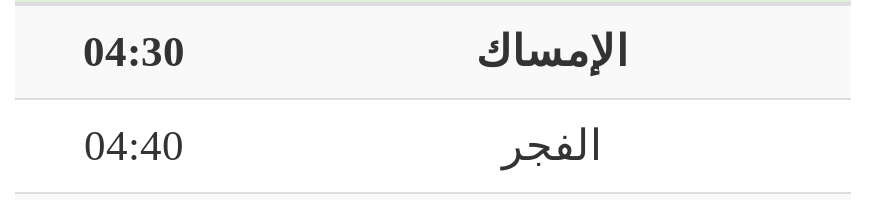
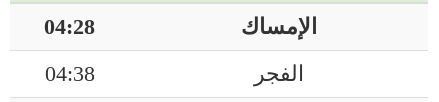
- 04:30
+ 04:28

- 04:40
+ 04:38
